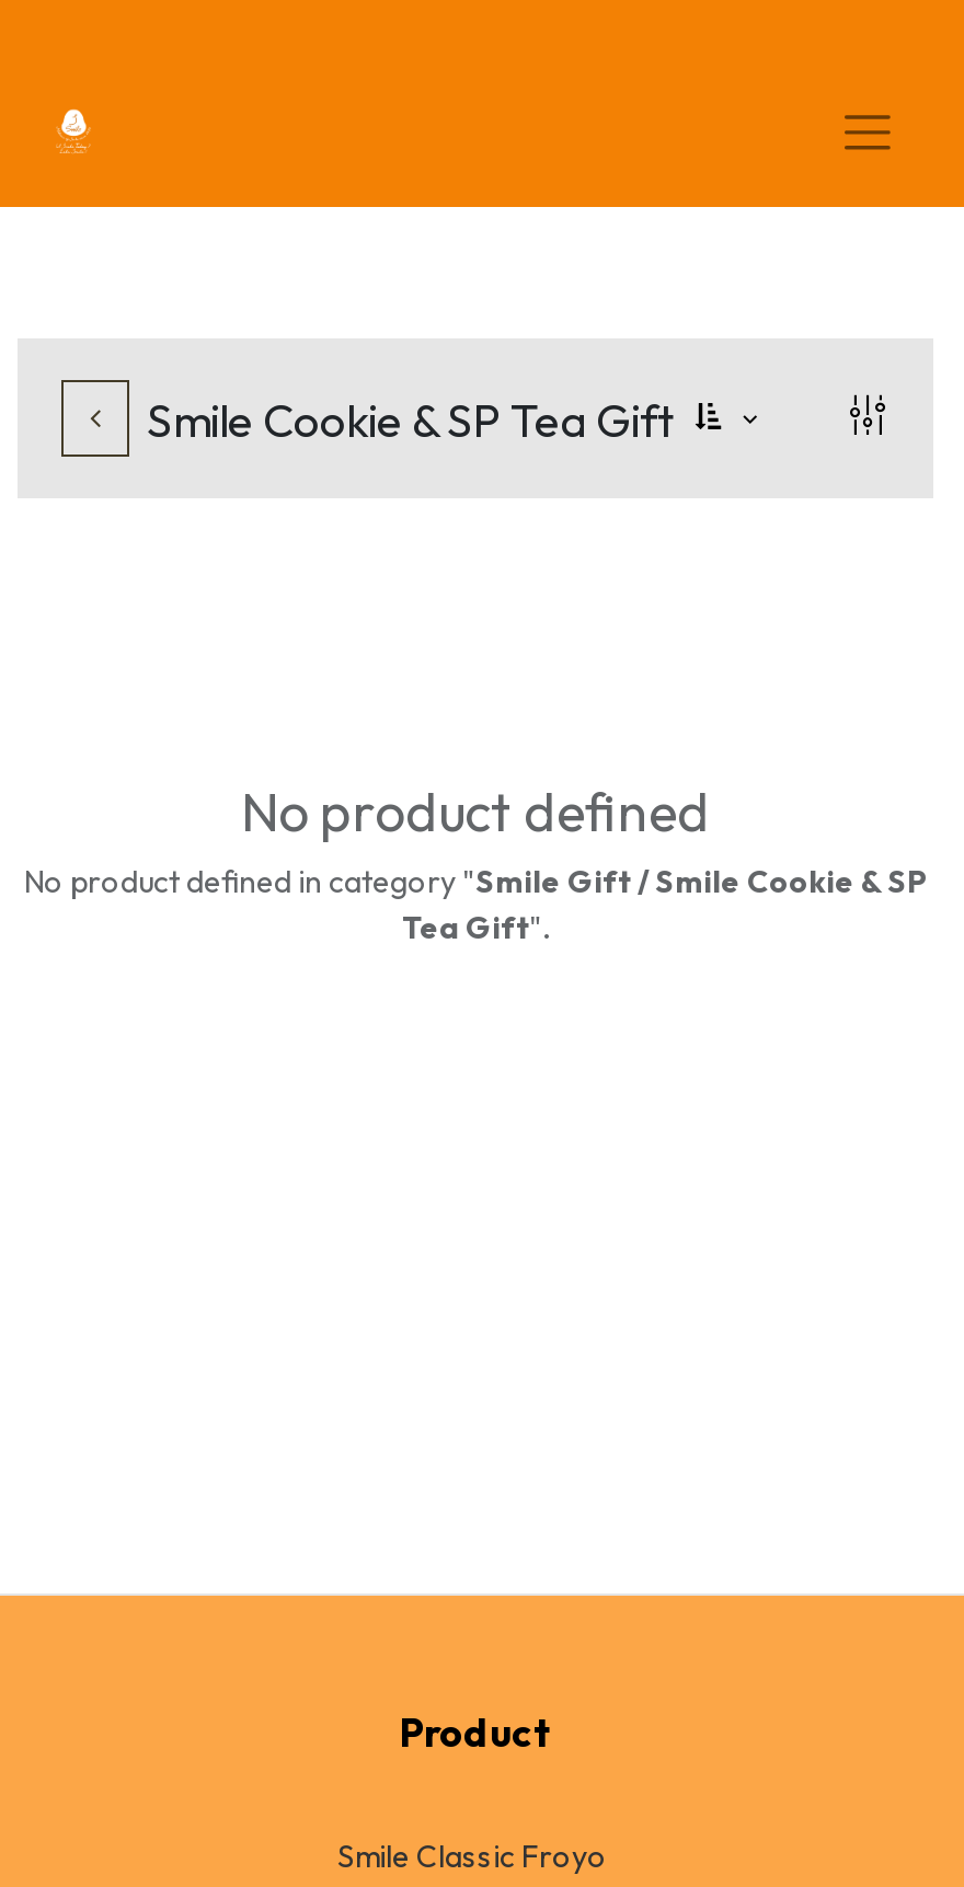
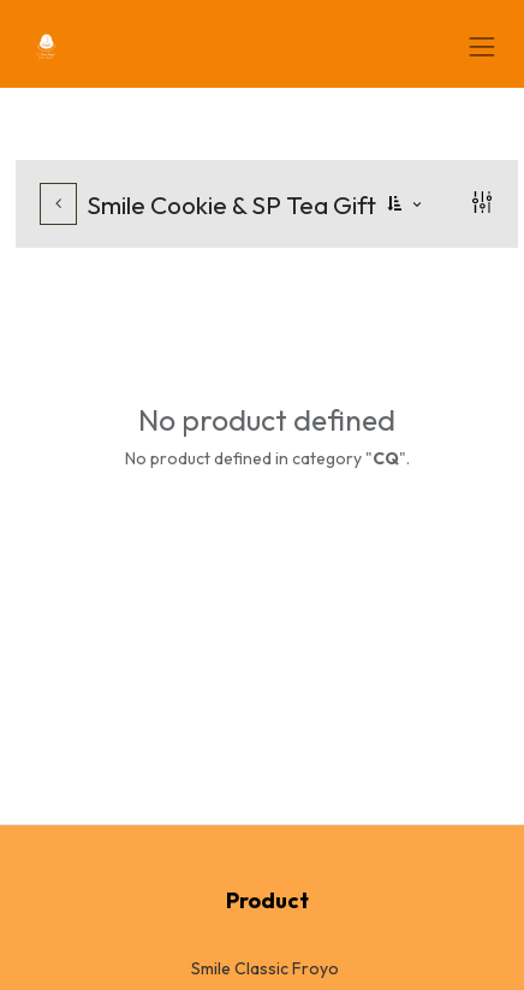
- No product defined in category "Smile Gift / Smile Cookie & SP
- Tea Gift".
+ No product defined in category "CQ".
